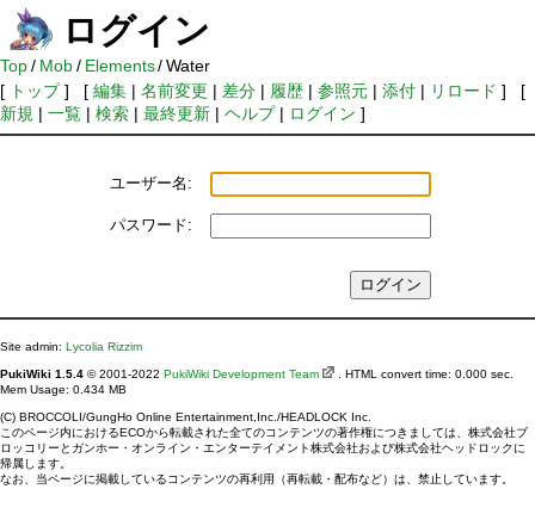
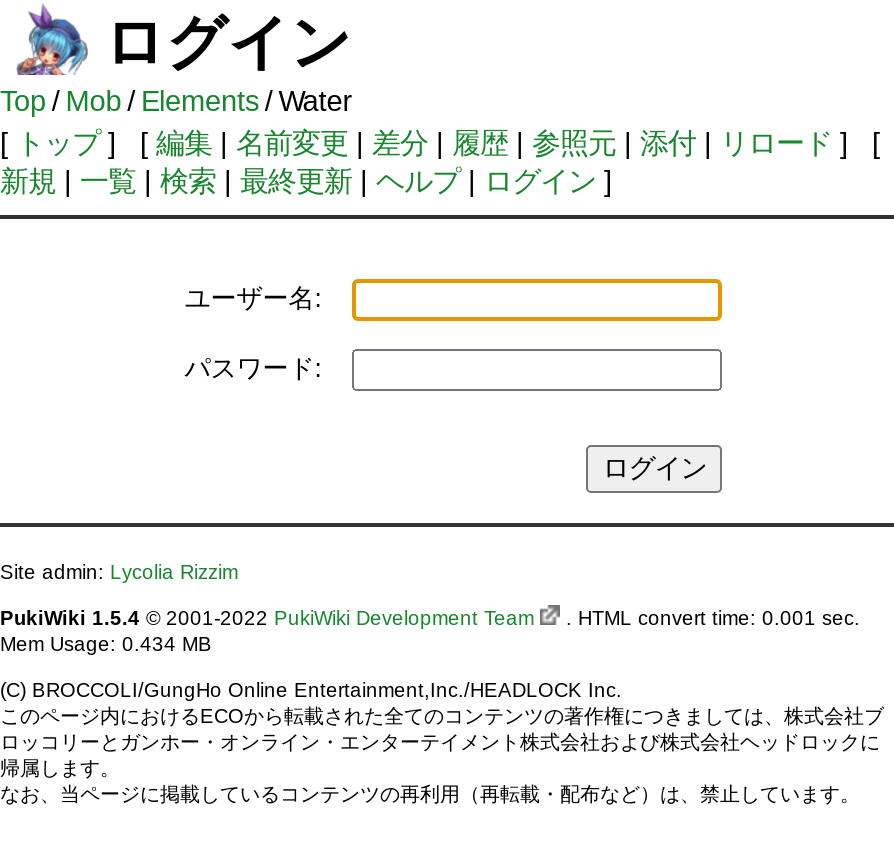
- . HTML convert time: 0.000 sec.
+ . HTML convert time: 0.001 sec.
